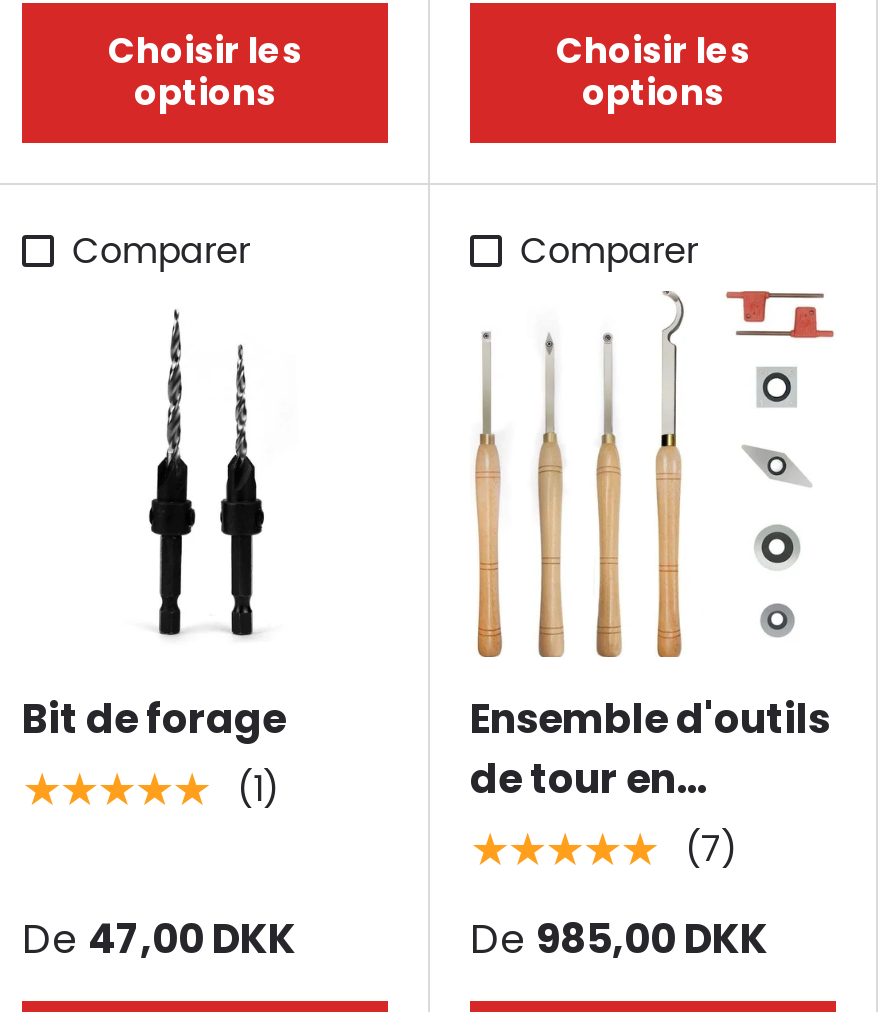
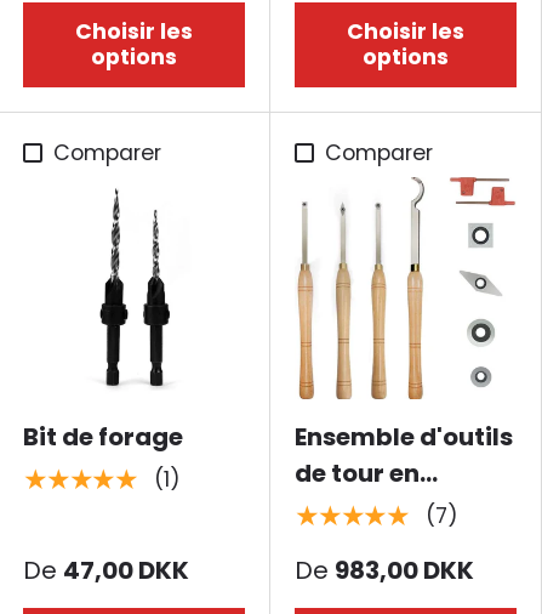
- De 985,00 DKK
+ De 983,00 DKK
